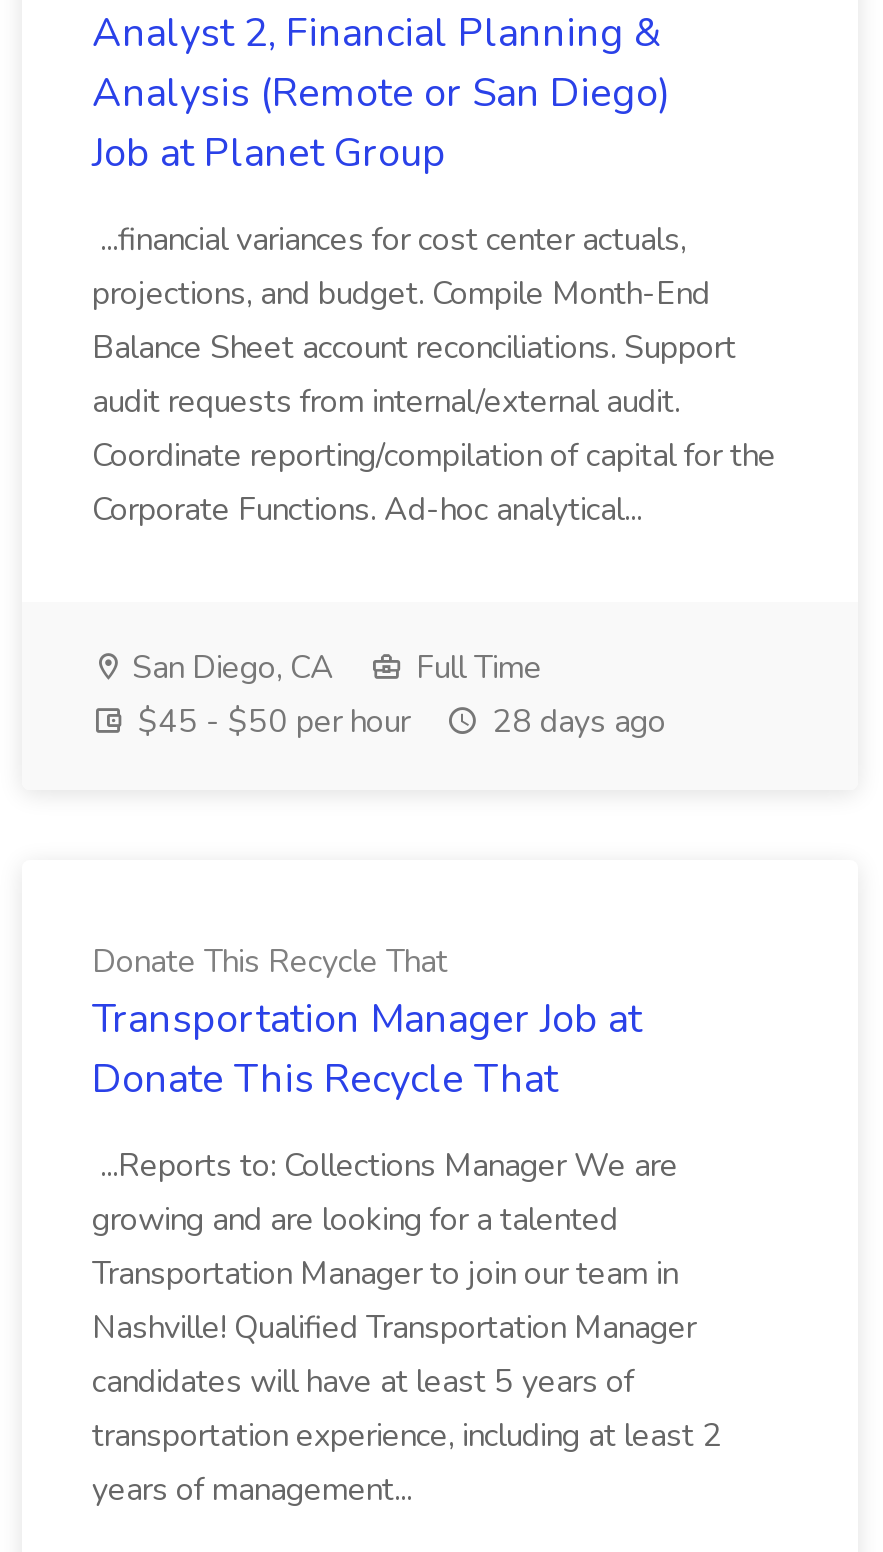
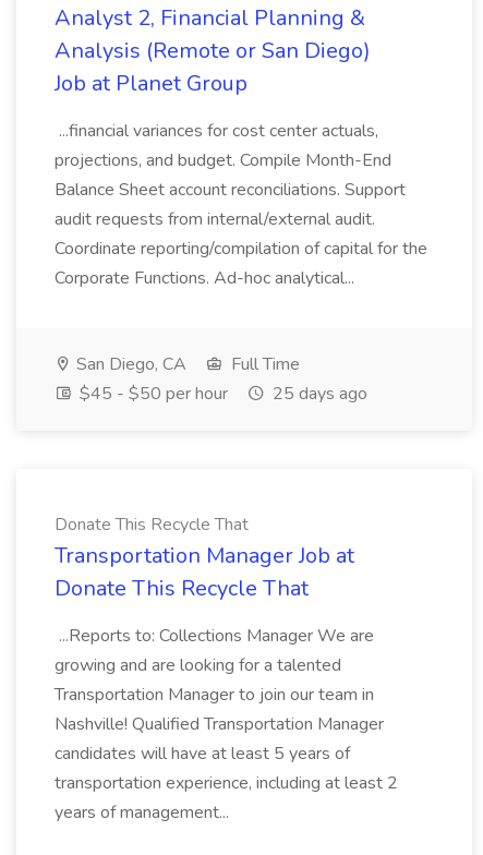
- $45 - $50 per hour 28 days ago
+ $45 - $50 per hour 25 days ago
